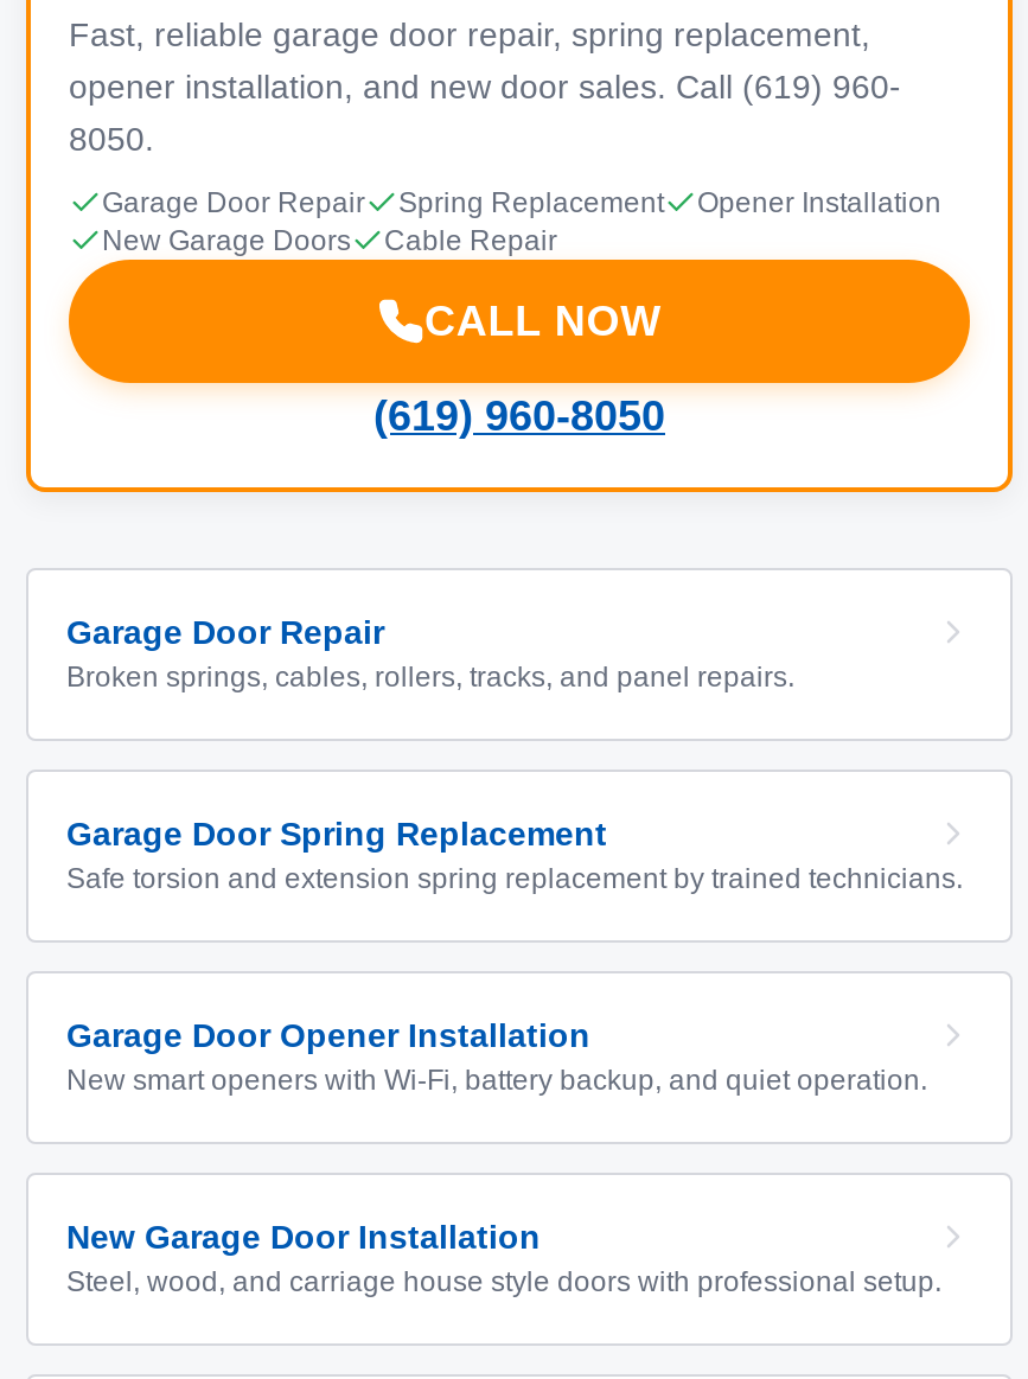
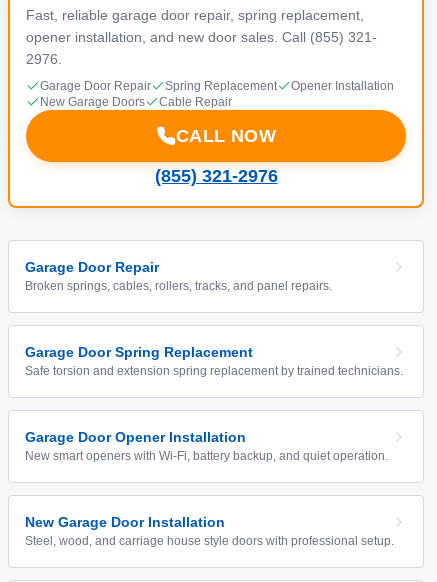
- opener installation, and new door sales. Call (619) 960-
+ opener installation, and new door sales. Call (855) 321-

- 8050.
+ 2976.

- (619) 960-8050
+ (855) 321-2976
